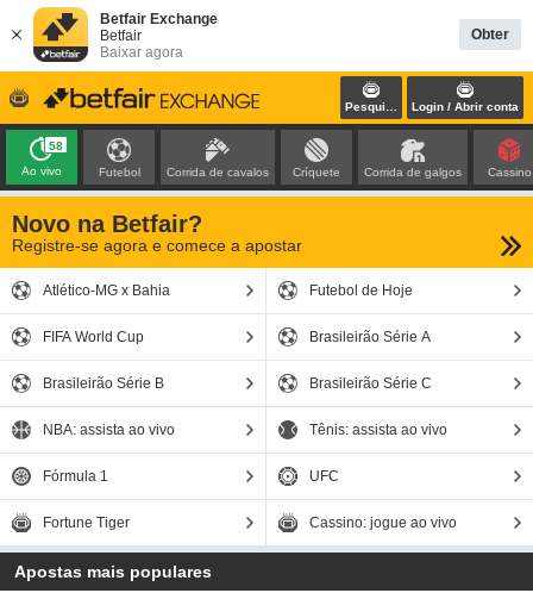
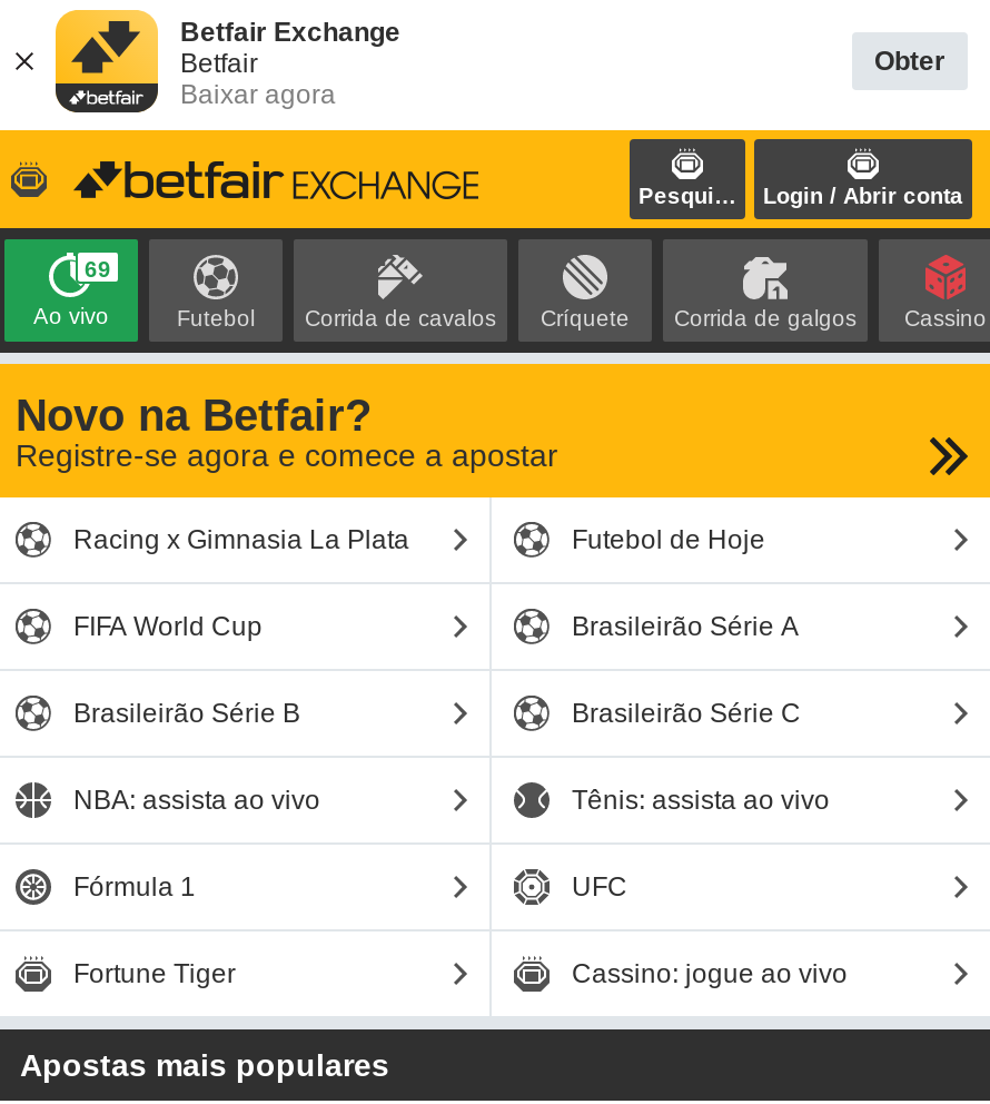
- 58
+ 69

- Atlético-MG x Bahia
+ Racing x Gimnasia La Plata
